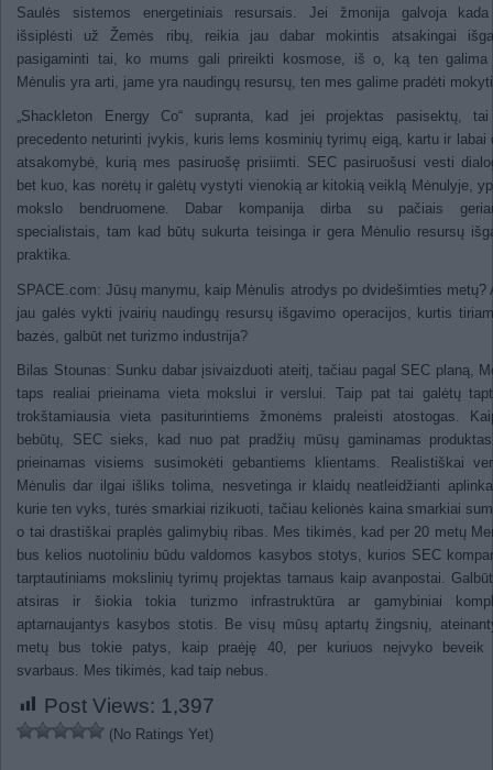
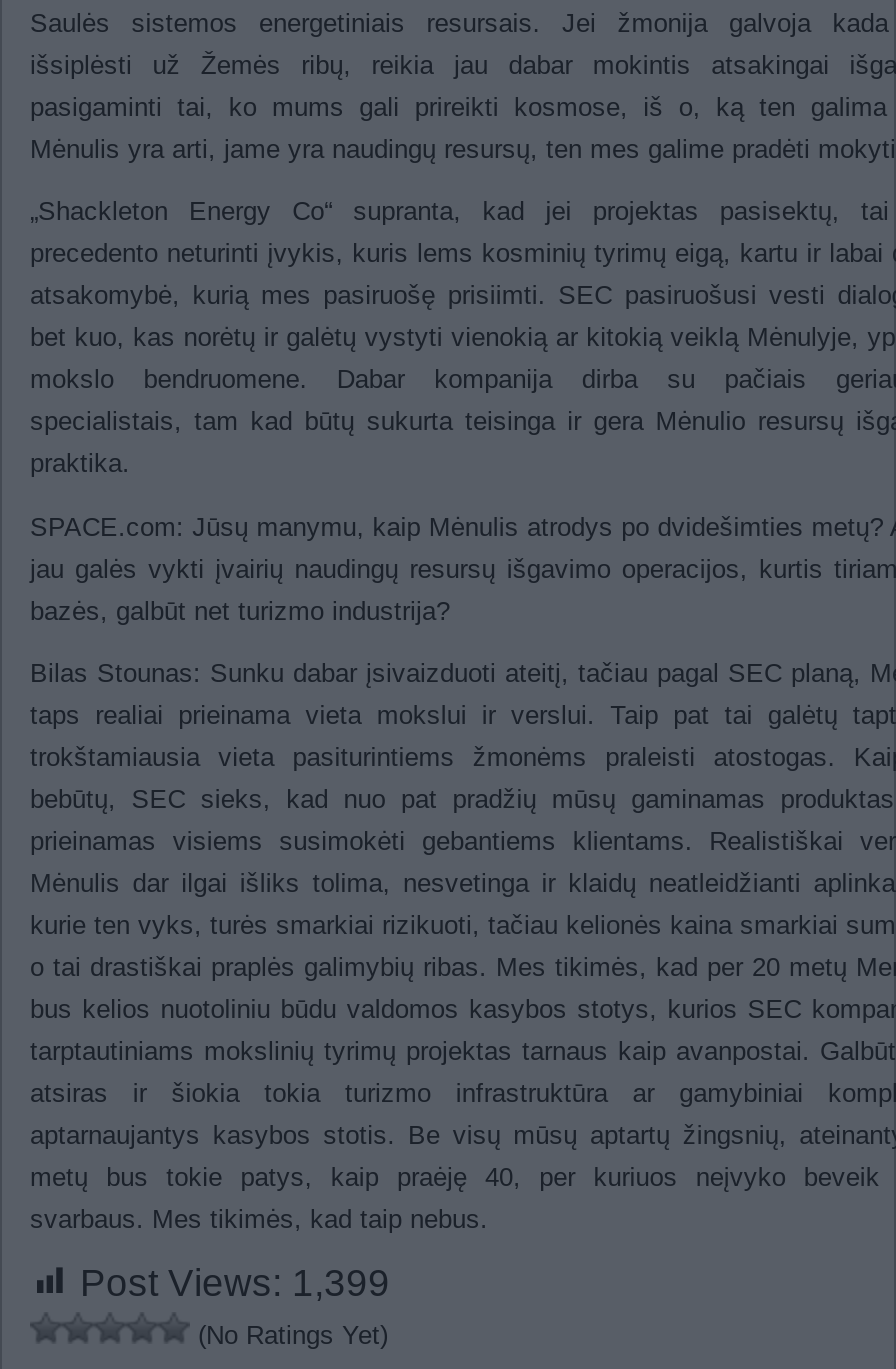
- Post Views: 1,397
+ Post Views: 1,399
